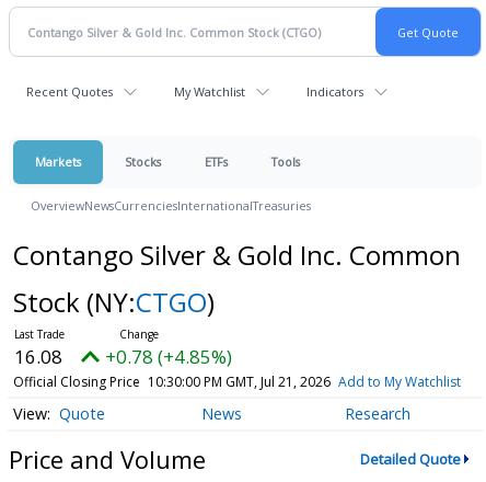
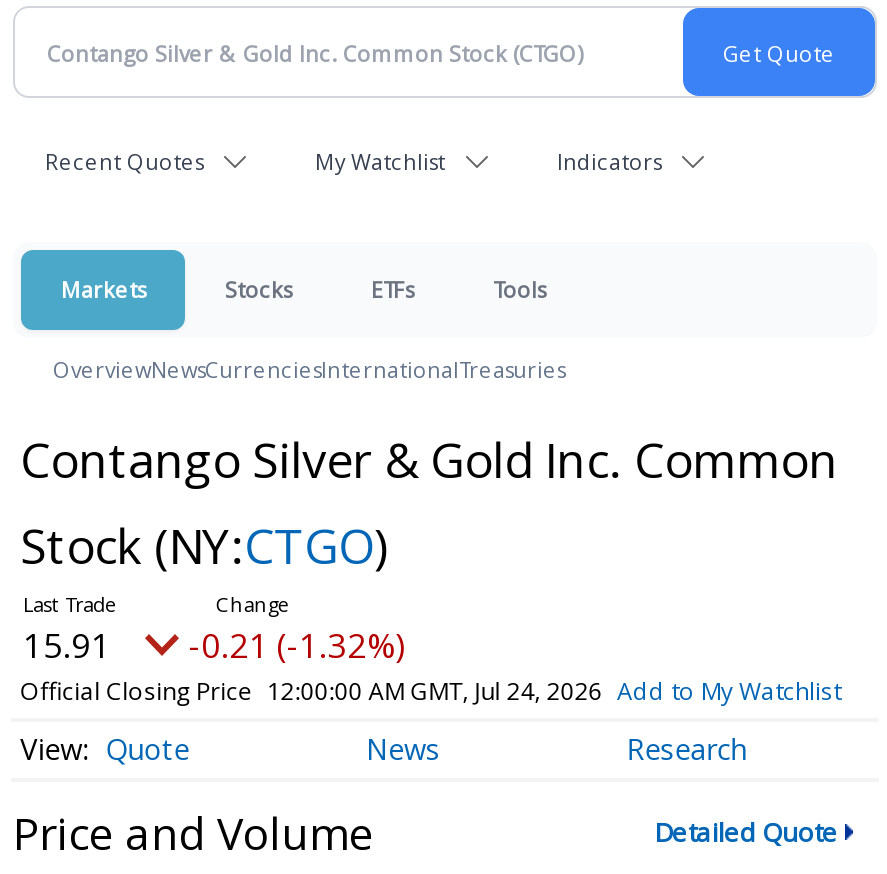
- 16.08
+ 15.91

- +0.78 (+4.85%)
+ -0.21 (-1.32%)

- Official Closing Price 10:30:00 PM GMT, Jul 21, 2026 Add to My Watchlist
+ Official Closing Price 12:00:00 AM GMT, Jul 24, 2026 Add to My Watchlist
